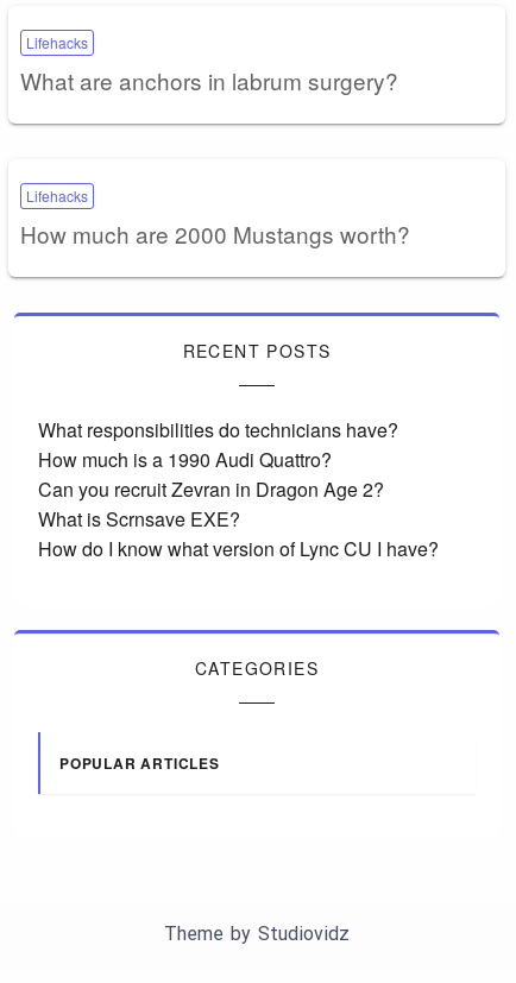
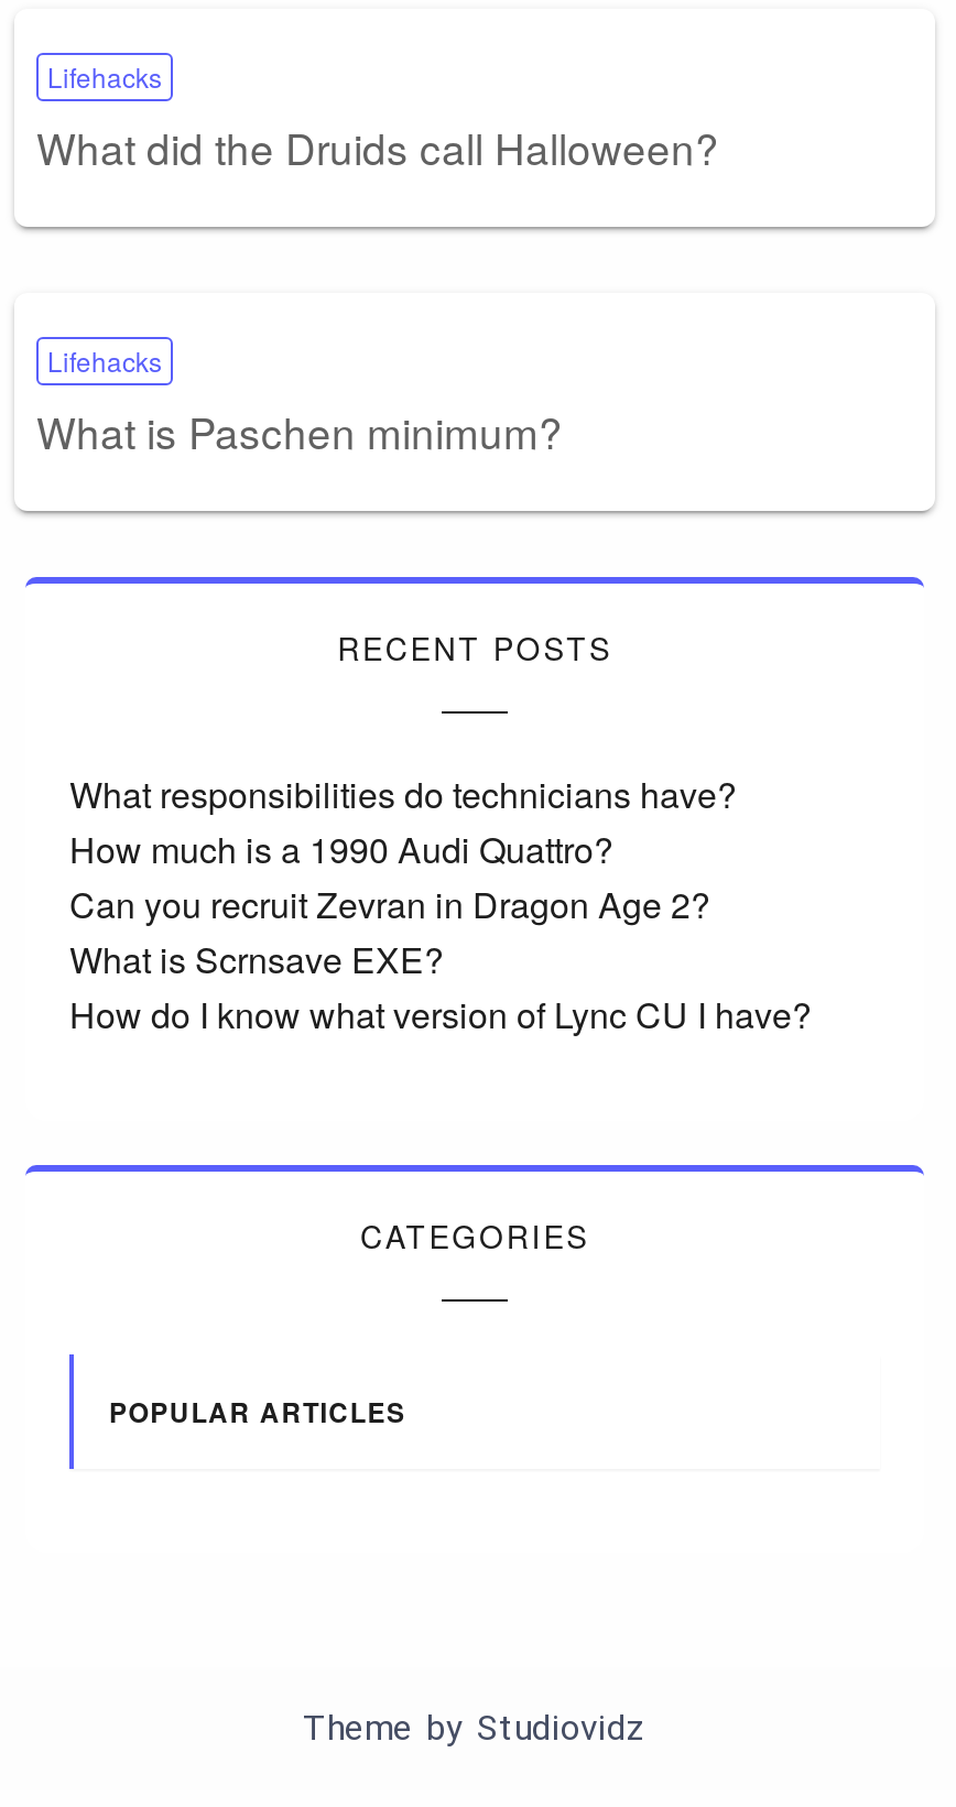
- What are anchors in labrum surgery?
+ What did the Druids call Halloween?

- How much are 2000 Mustangs worth?
+ What is Paschen minimum?
